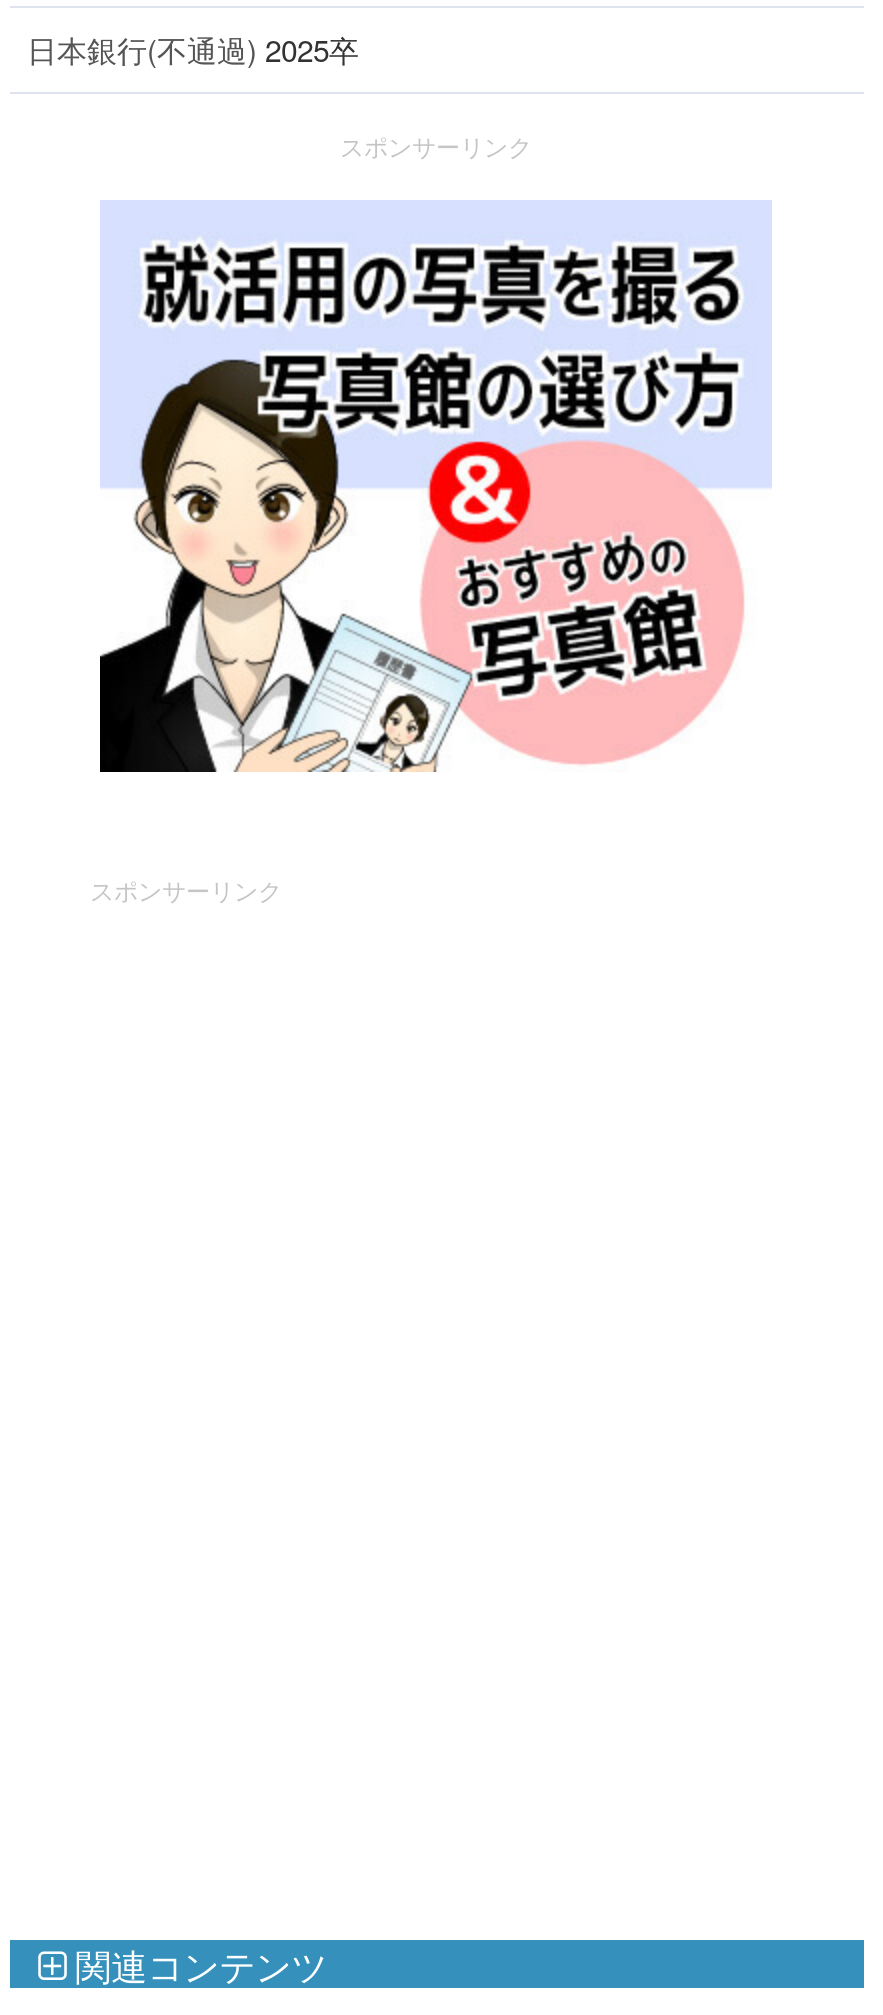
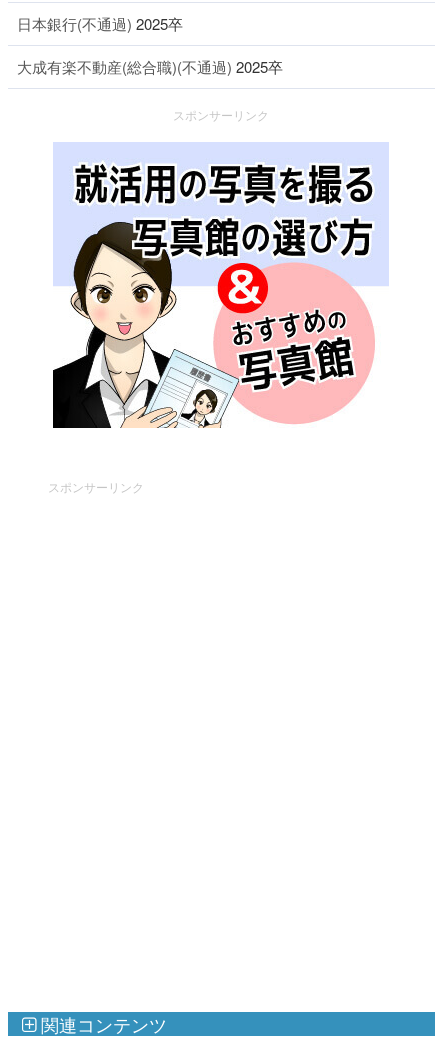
+ 大成有楽不動産(総合職)(不通過) 2025卒
